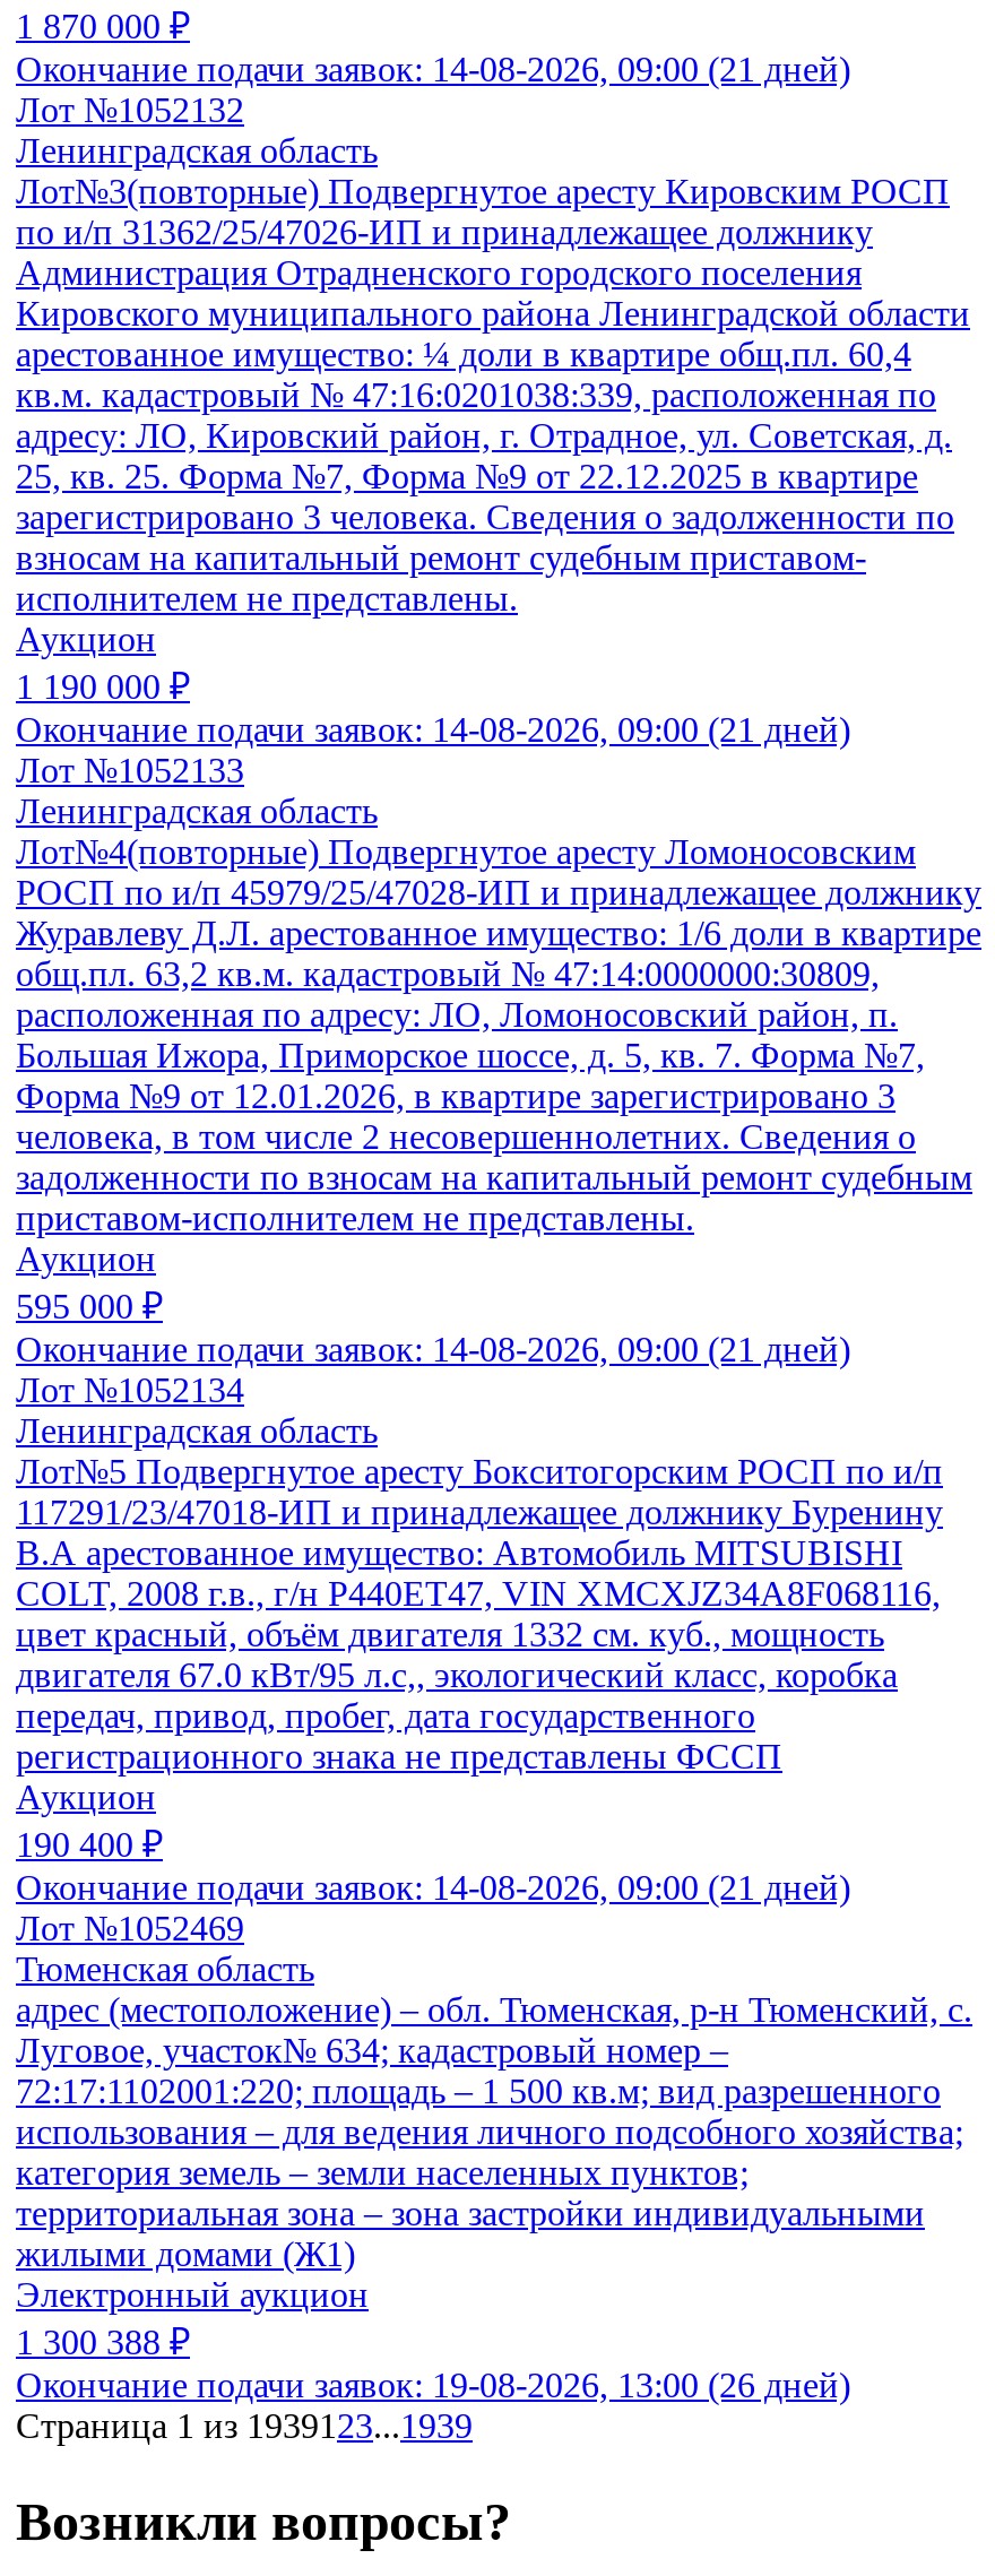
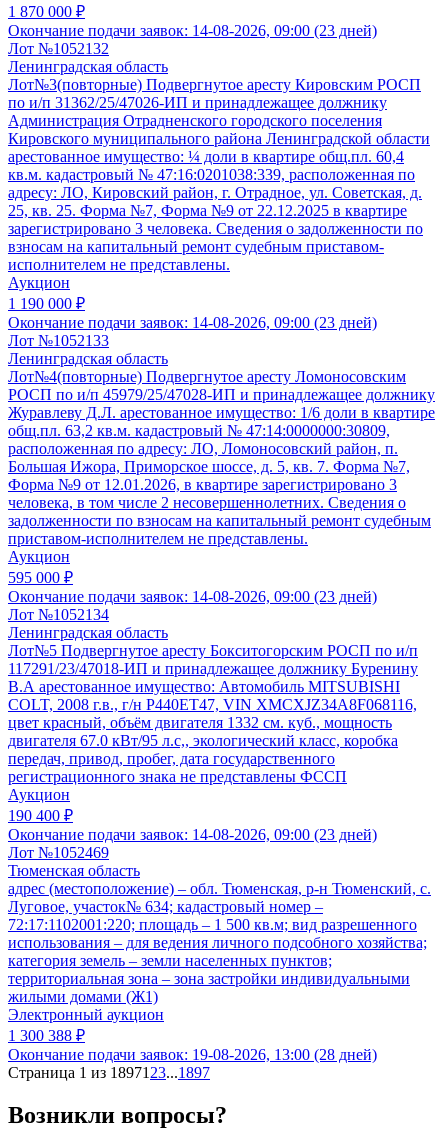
- Окончание подачи заявок: 14-08-2026, 09:00 (21 дней)
+ Окончание подачи заявок: 14-08-2026, 09:00 (23 дней)

- Окончание подачи заявок: 14-08-2026, 09:00 (21 дней)
+ Окончание подачи заявок: 14-08-2026, 09:00 (23 дней)

- Окончание подачи заявок: 14-08-2026, 09:00 (21 дней)
+ Окончание подачи заявок: 14-08-2026, 09:00 (23 дней)

- Окончание подачи заявок: 14-08-2026, 09:00 (21 дней)
+ Окончание подачи заявок: 14-08-2026, 09:00 (23 дней)

- Окончание подачи заявок: 19-08-2026, 13:00 (26 дней)
+ Окончание подачи заявок: 19-08-2026, 13:00 (28 дней)

- Страница 1 из 19391 23...1939
+ Страница 1 из 18971 23...1897
